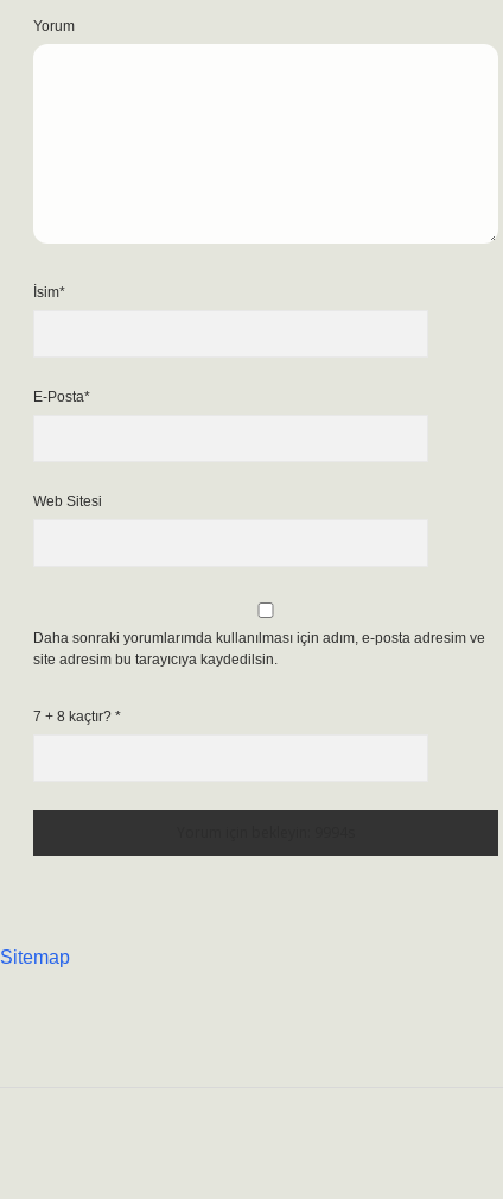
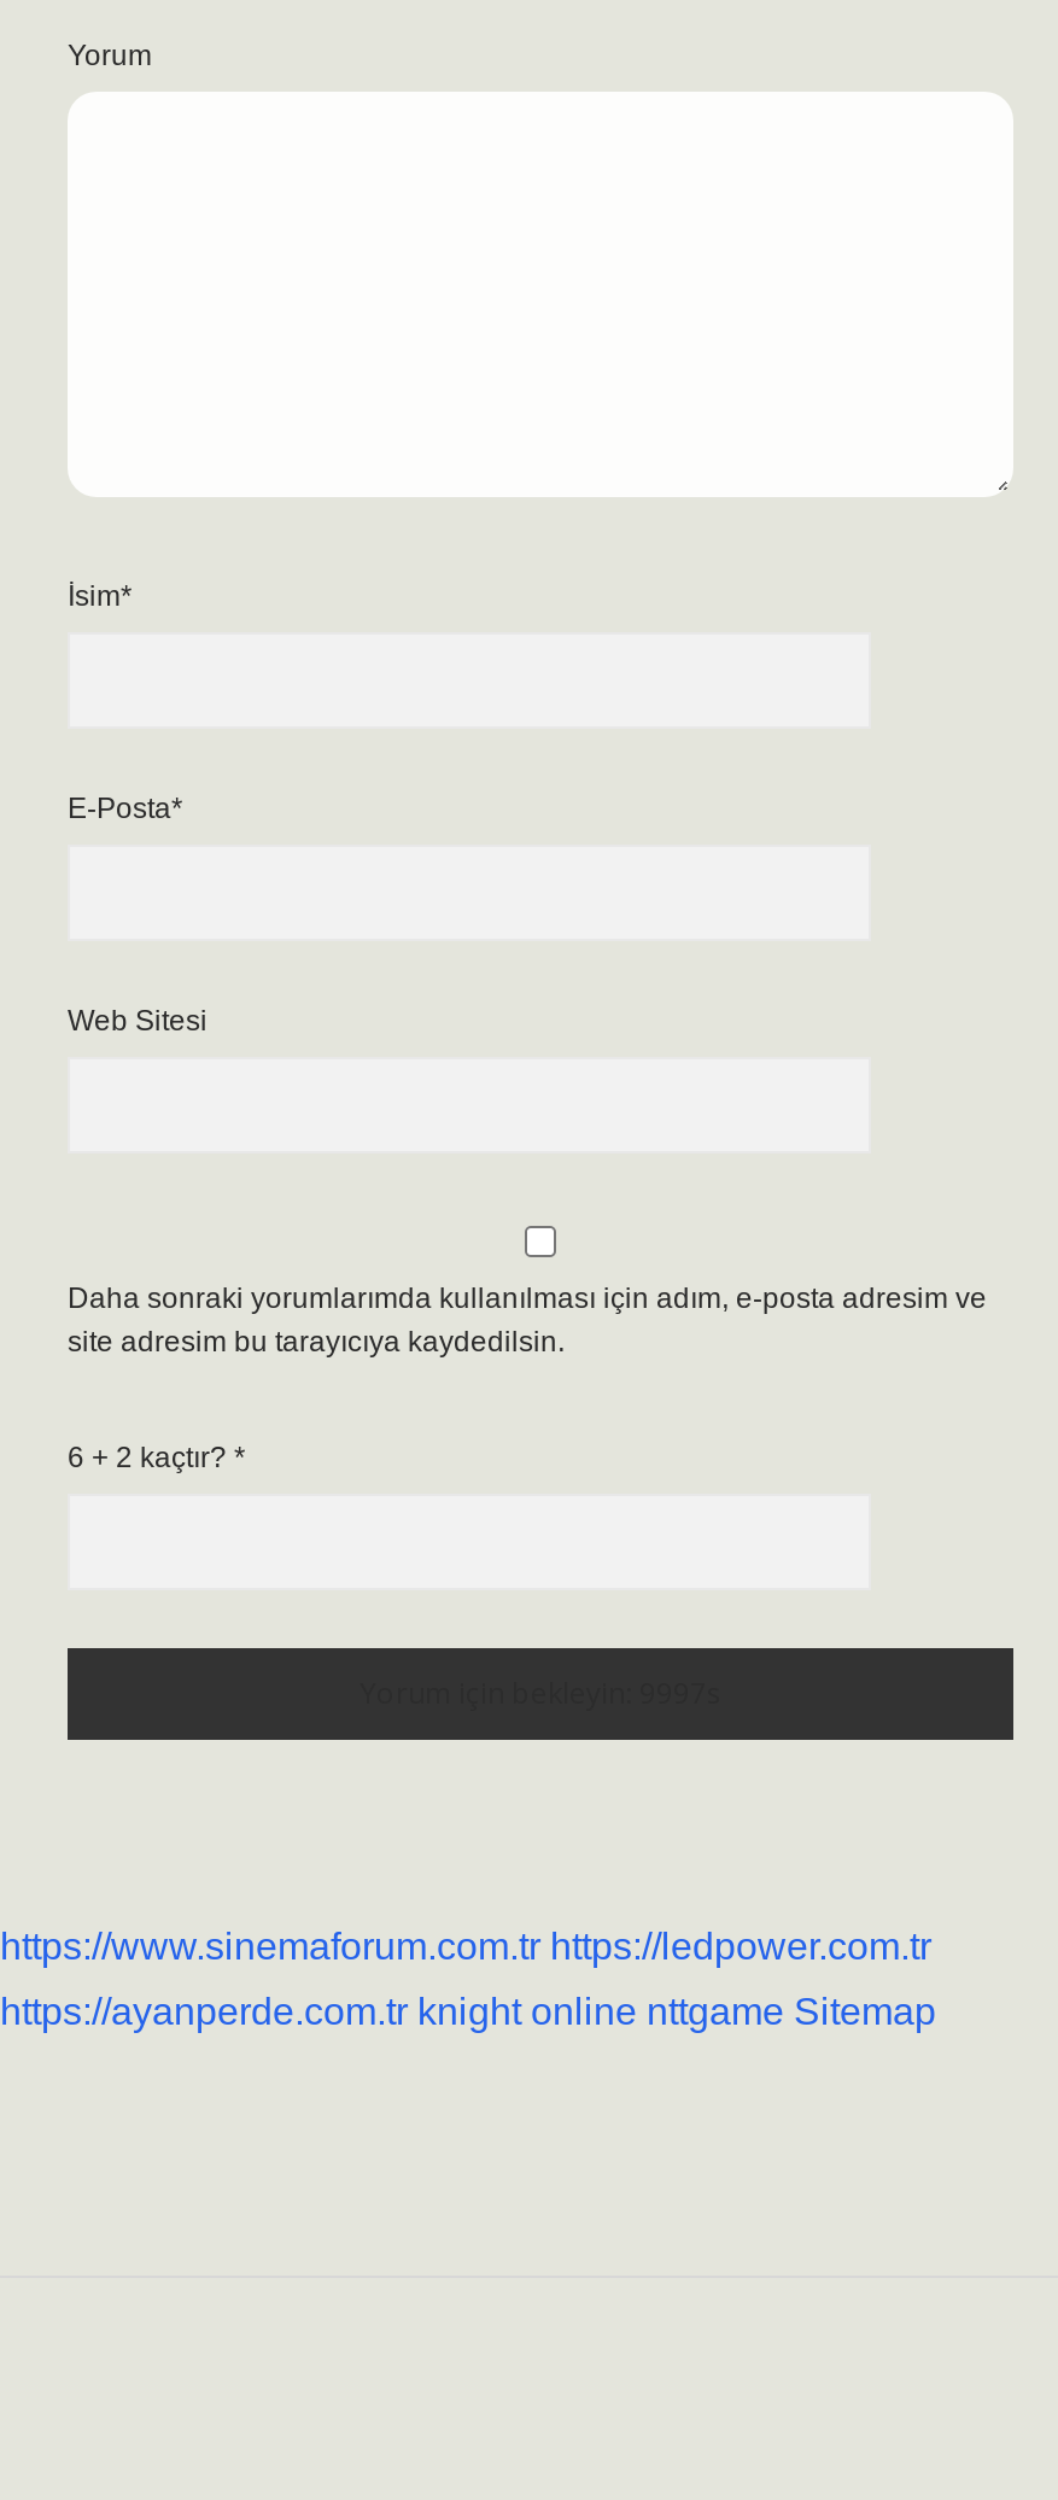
- 7 + 8 kaçtır? *
+ 6 + 2 kaçtır? *

- Sitemap
+ https://www.sinemaforum.com.tr https://ledpower.com.tr
+ https://ayanperde.com.tr knight online nttgame Sitemap
